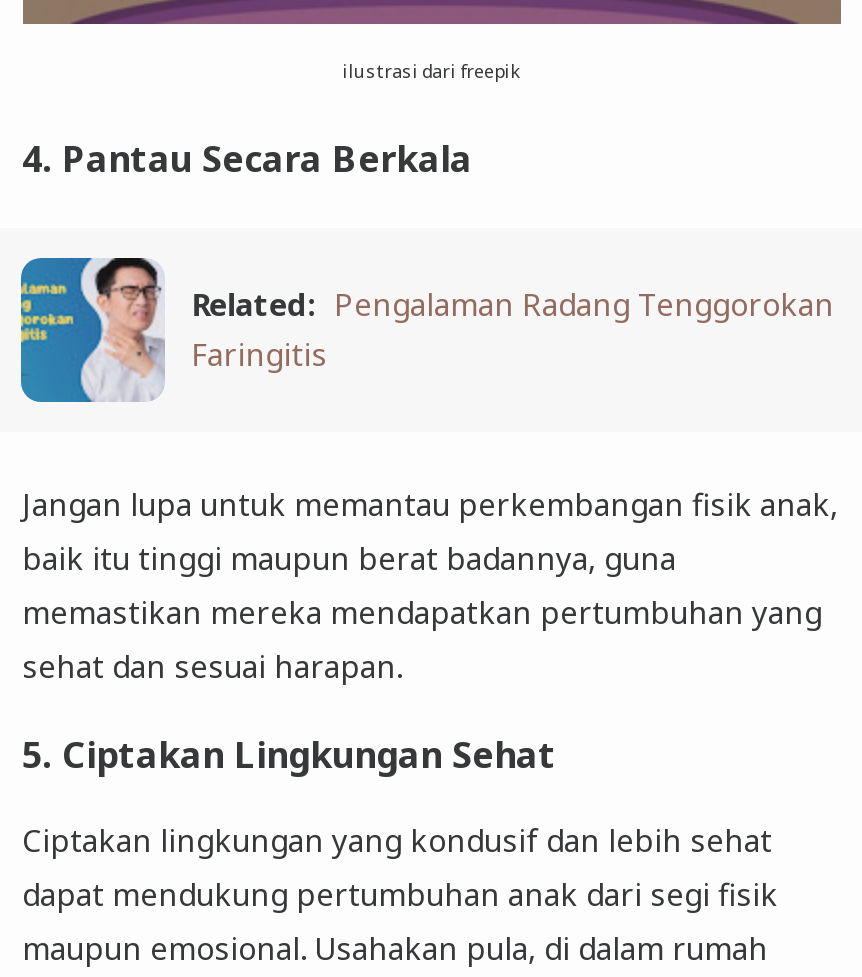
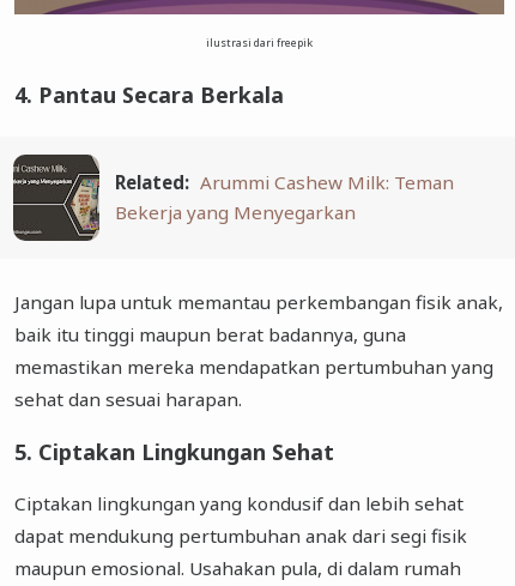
- [image]
- Related: Pengalaman Radang Tenggorokan
- Faringitis
+ [image]
+ Related: Arummi Cashew Milk: Teman
+ Bekerja yang Menyegarkan
